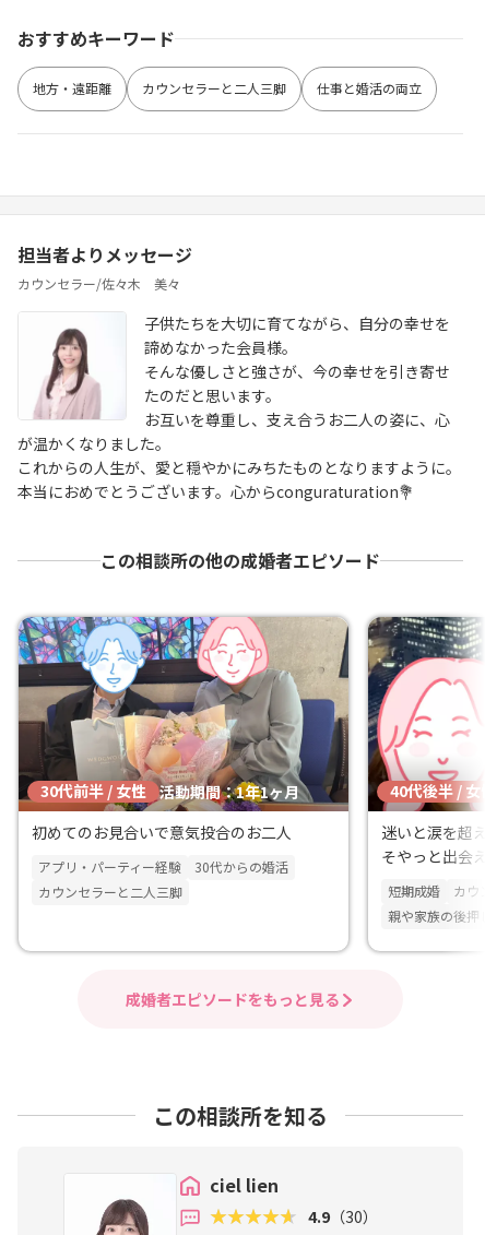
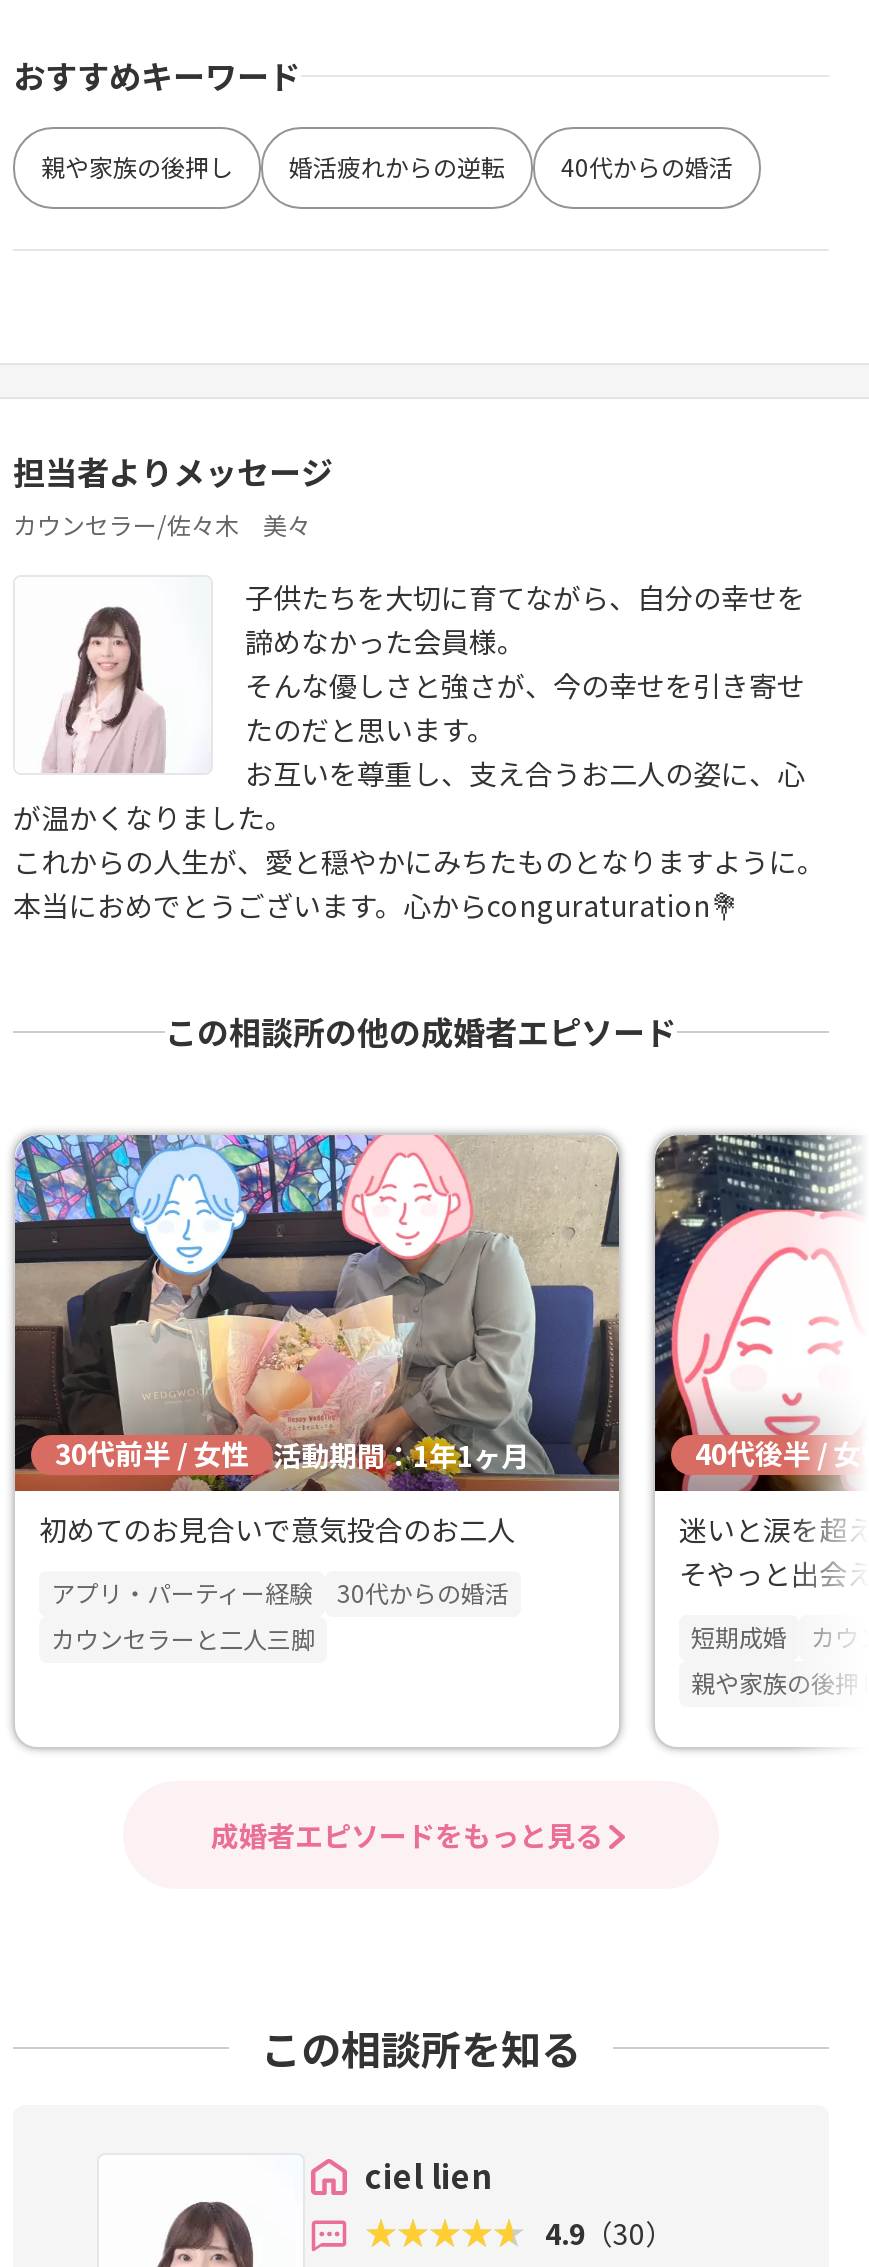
- 地方・遠距離
- カウンセラーと二人三脚
- 仕事と婚活の両立
+ 親や家族の後押し
+ 婚活疲れからの逆転
+ 40代からの婚活
